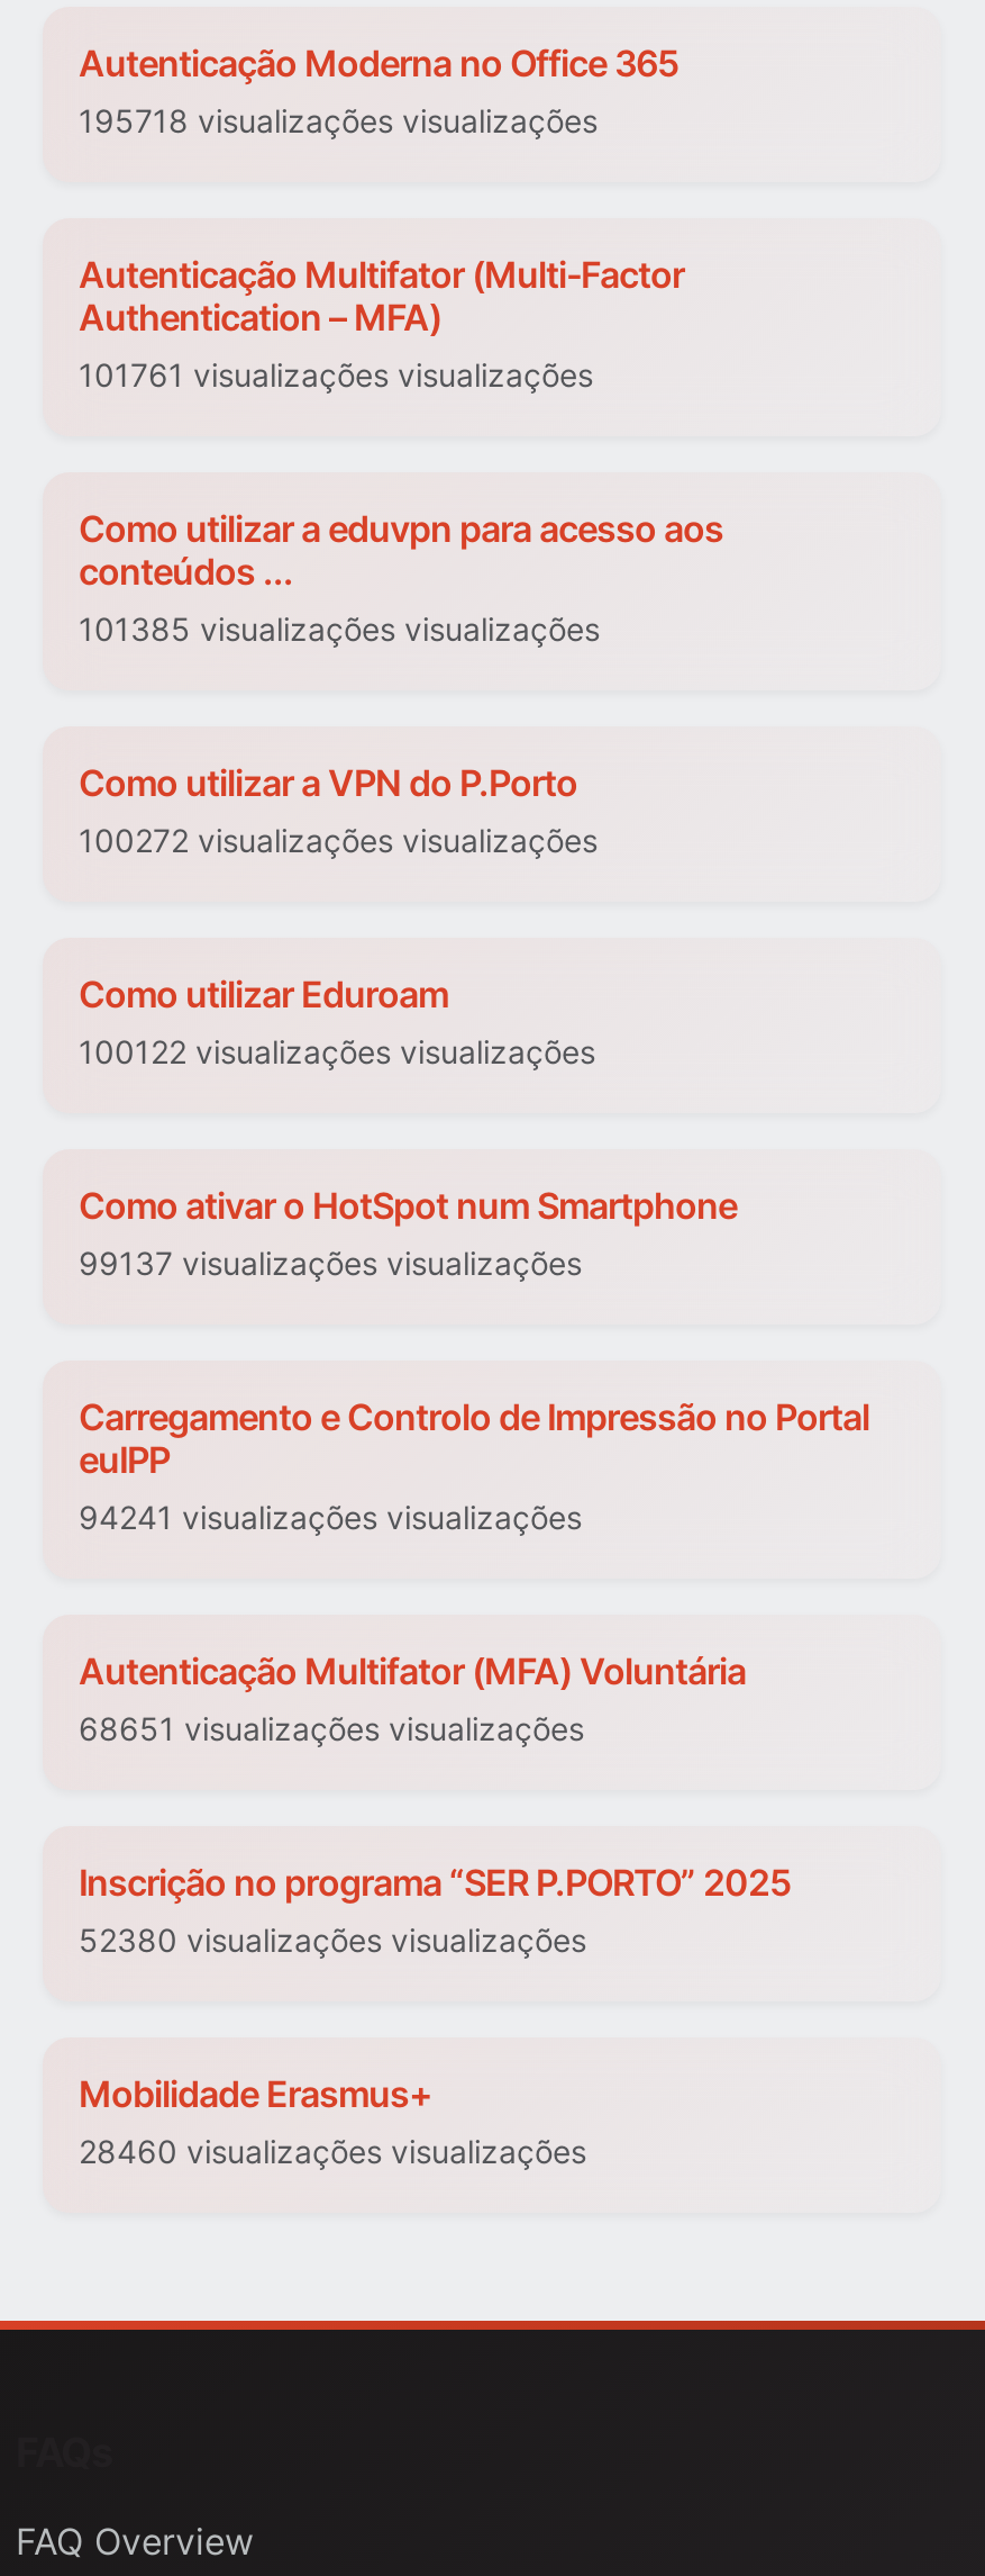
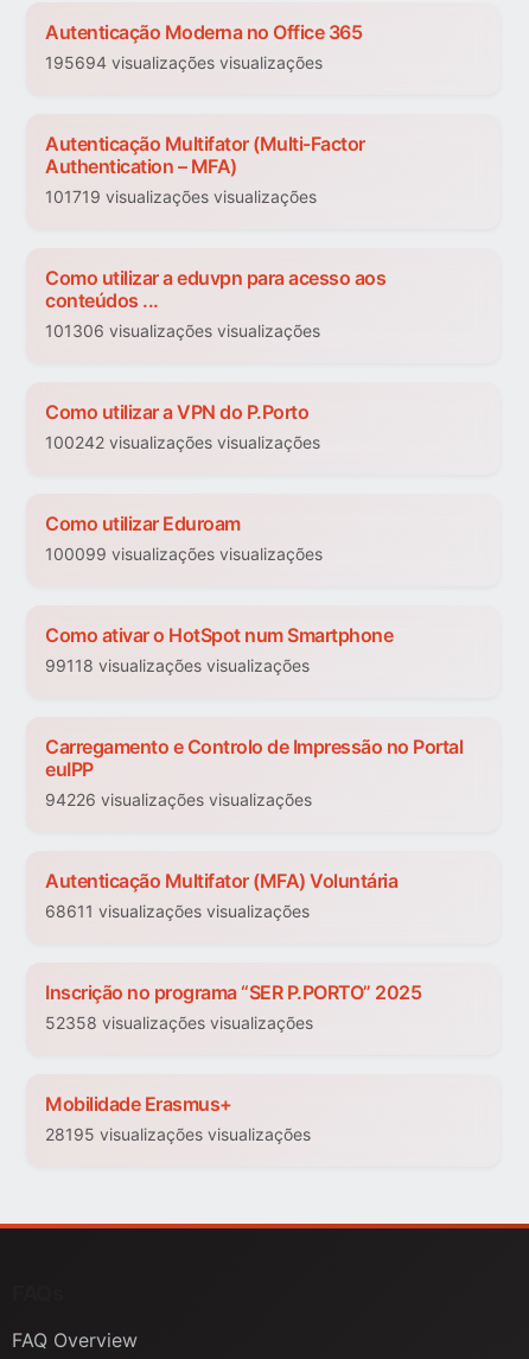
- 195718 visualizações visualizações
+ 195694 visualizações visualizações

- 101761 visualizações visualizações
+ 101719 visualizações visualizações

- 101385 visualizações visualizações
+ 101306 visualizações visualizações

- 100272 visualizações visualizações
+ 100242 visualizações visualizações

- 100122 visualizações visualizações
+ 100099 visualizações visualizações

- 99137 visualizações visualizações
+ 99118 visualizações visualizações

- 94241 visualizações visualizações
+ 94226 visualizações visualizações

- 68651 visualizações visualizações
+ 68611 visualizações visualizações

- 52380 visualizações visualizações
+ 52358 visualizações visualizações

- 28460 visualizações visualizações
+ 28195 visualizações visualizações
